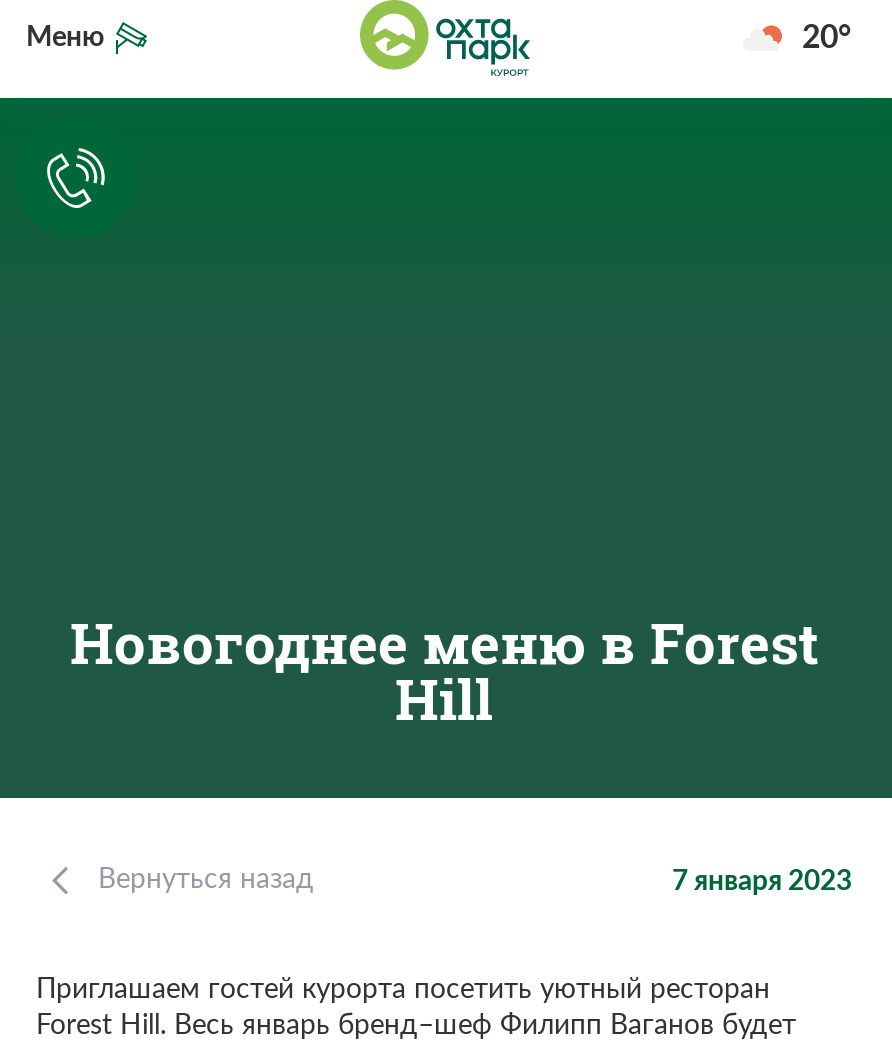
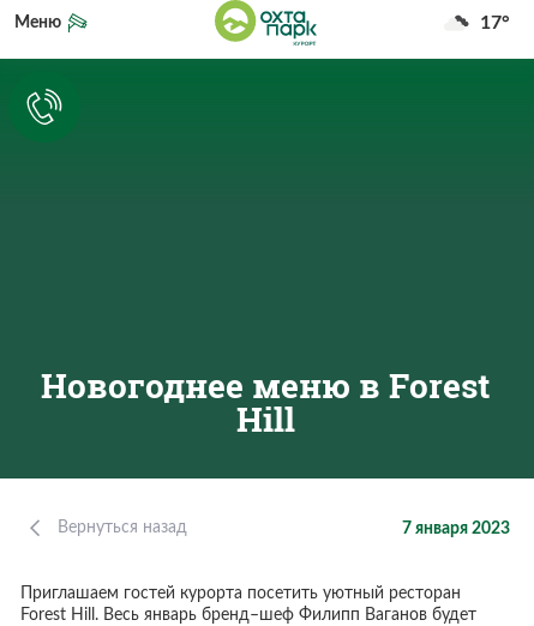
- 20°
+ 17°
